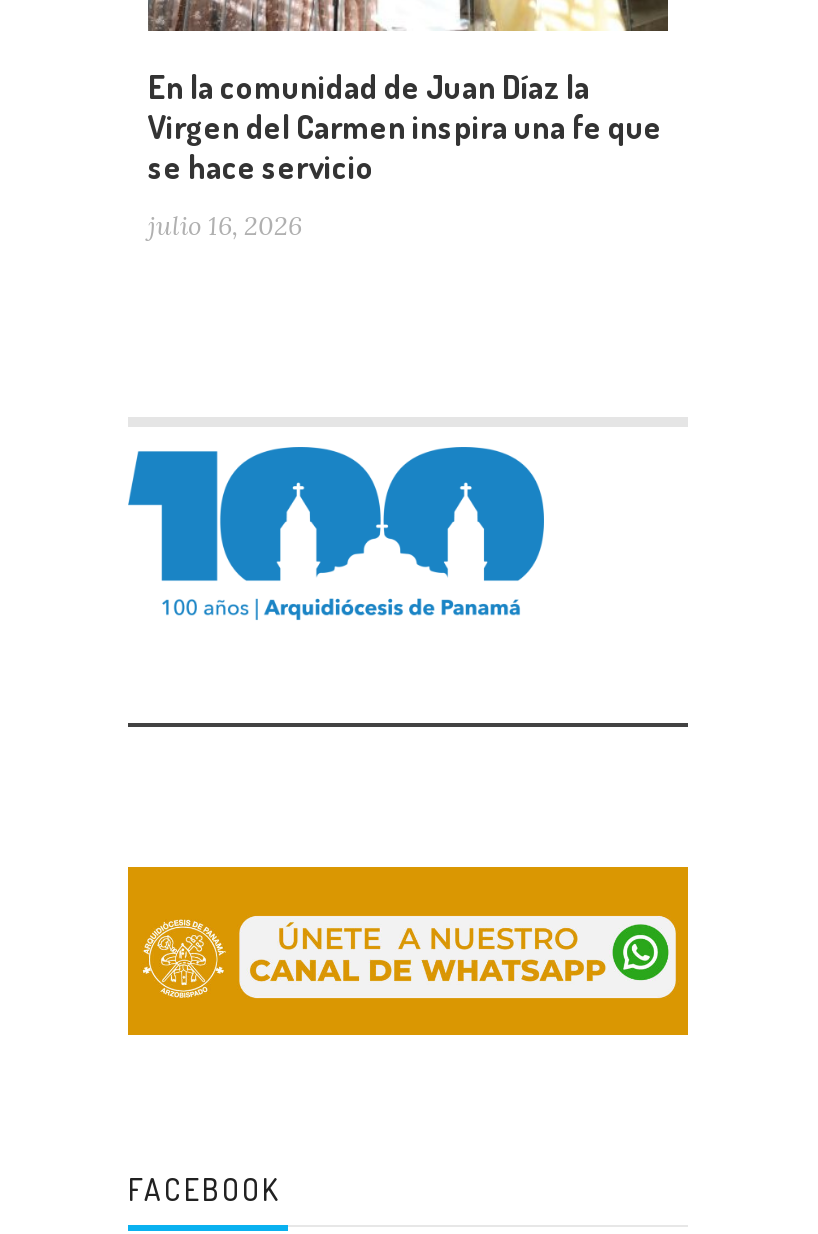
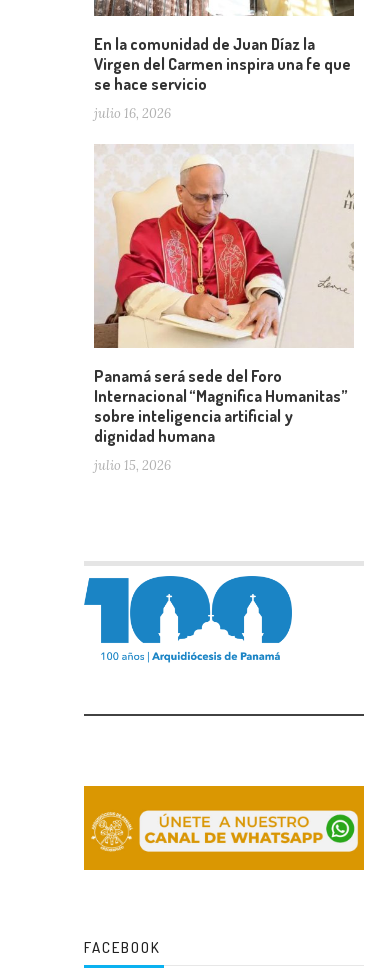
+ [image]
+ Panamá será sede del Foro
+ Internacional “Magnifica Humanitas”
+ sobre inteligencia artificial y
+ dignidad humana
+ julio 15, 2026
